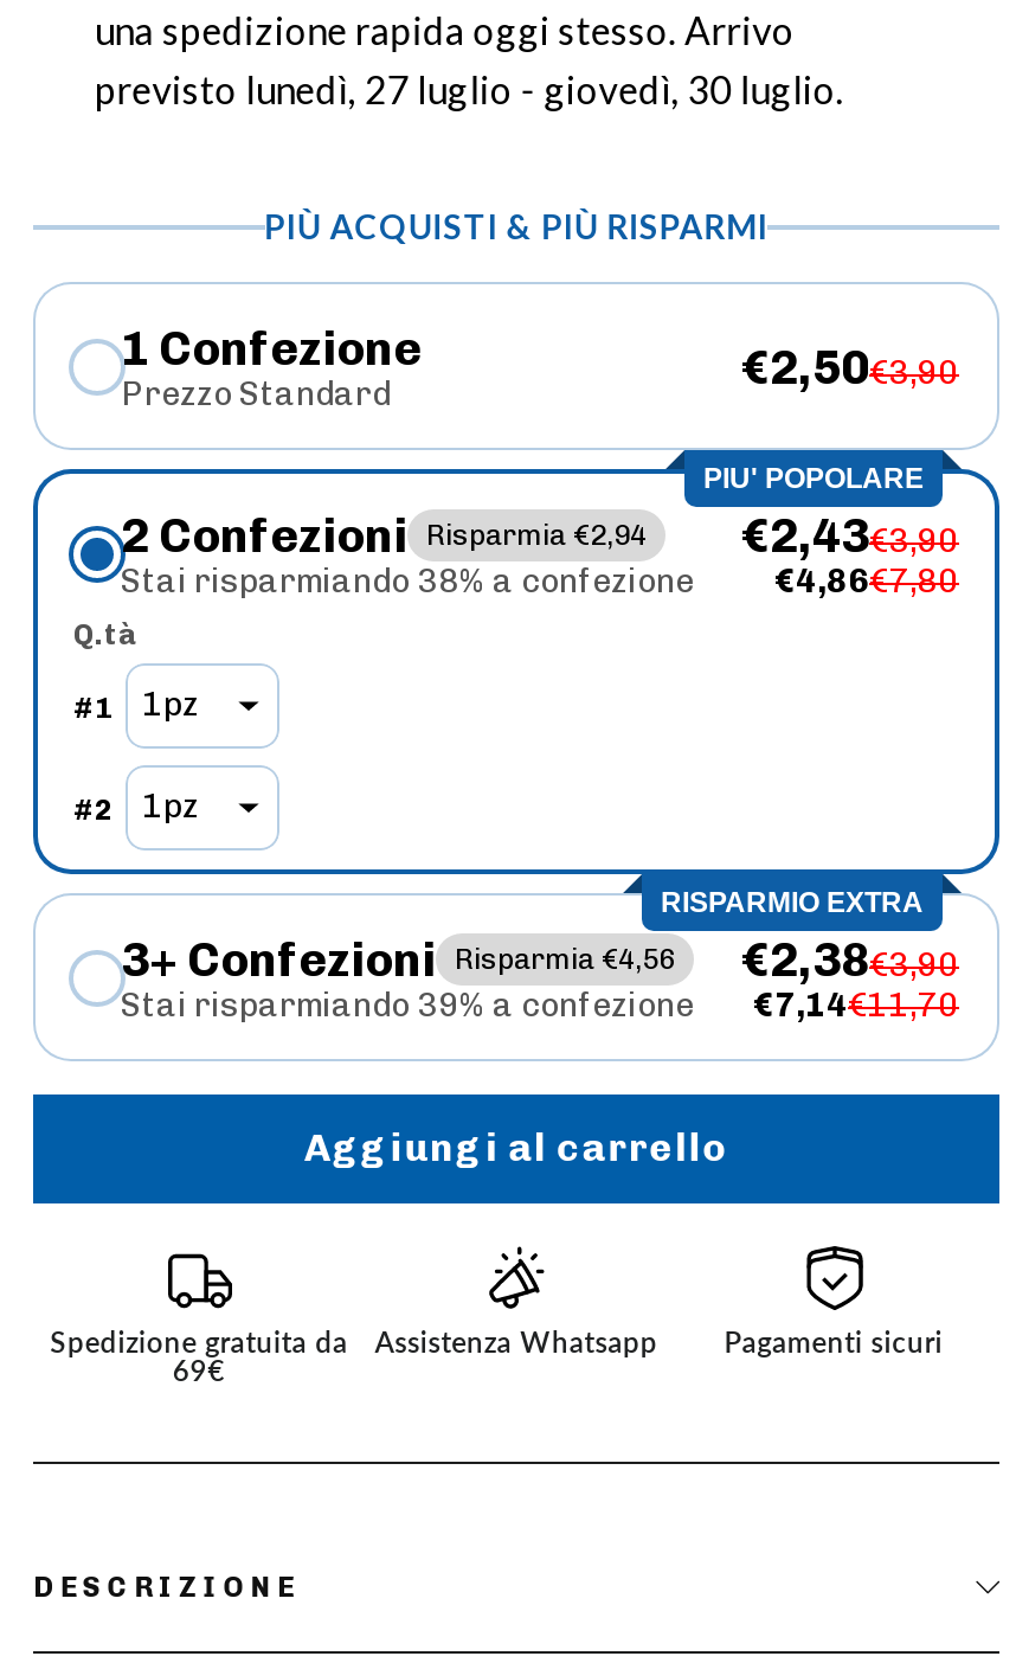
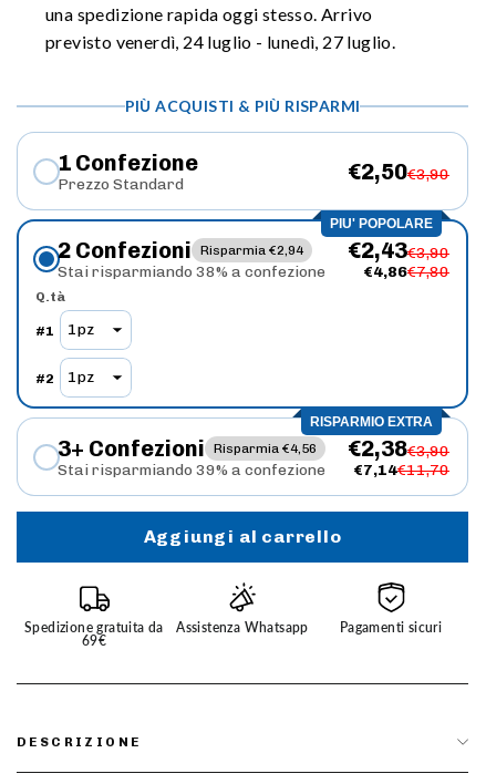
- previsto lunedì, 27 luglio - giovedì, 30 luglio.
+ previsto venerdì, 24 luglio - lunedì, 27 luglio.
